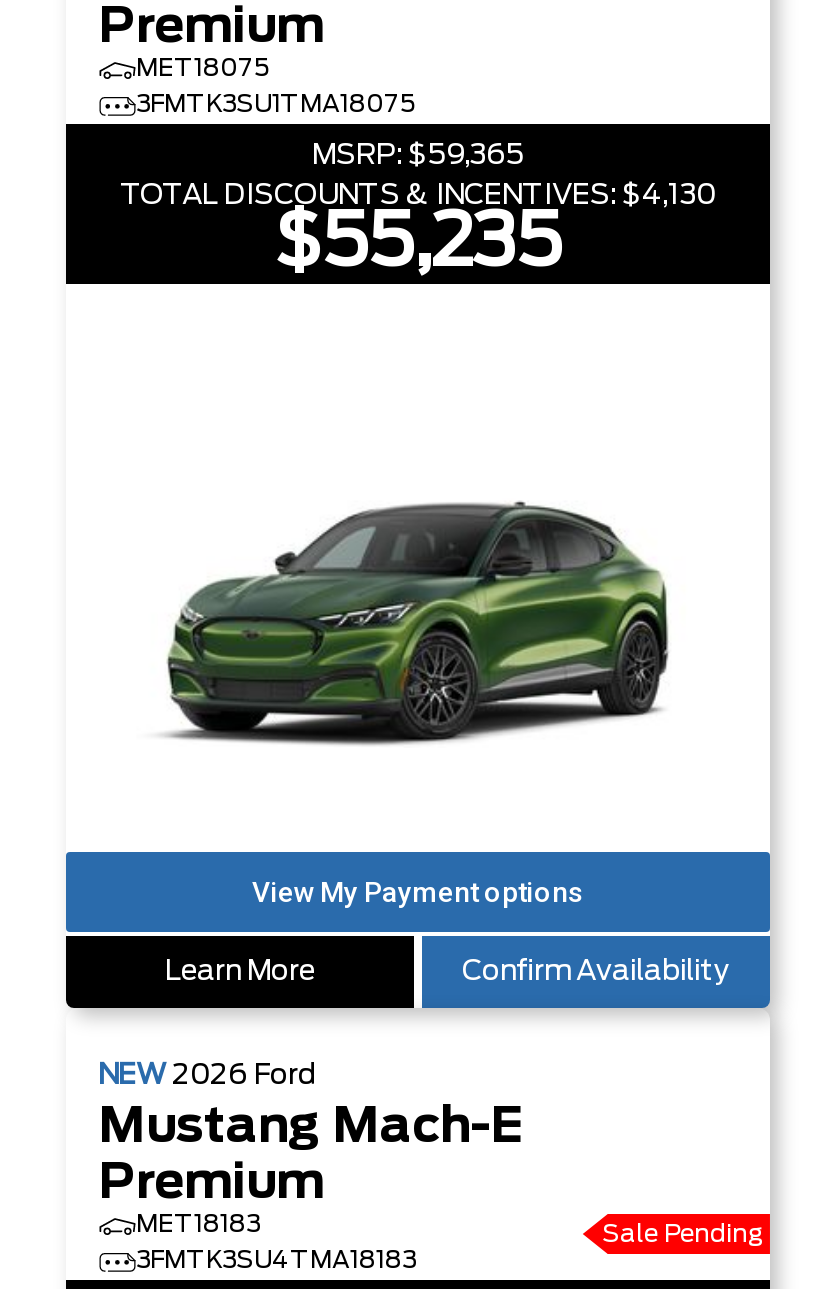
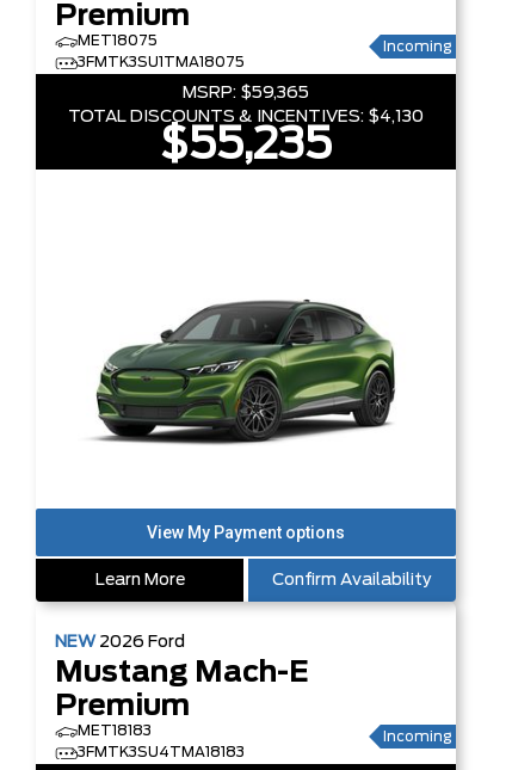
+ Incoming

- Sale Pending
+ Incoming
